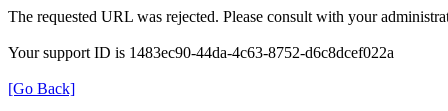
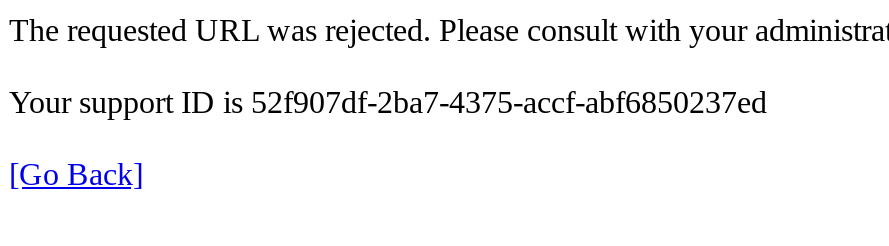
- Your support ID is 1483ec90-44da-4c63-8752-d6c8dcef022a
+ Your support ID is 52f907df-2ba7-4375-accf-abf6850237ed
